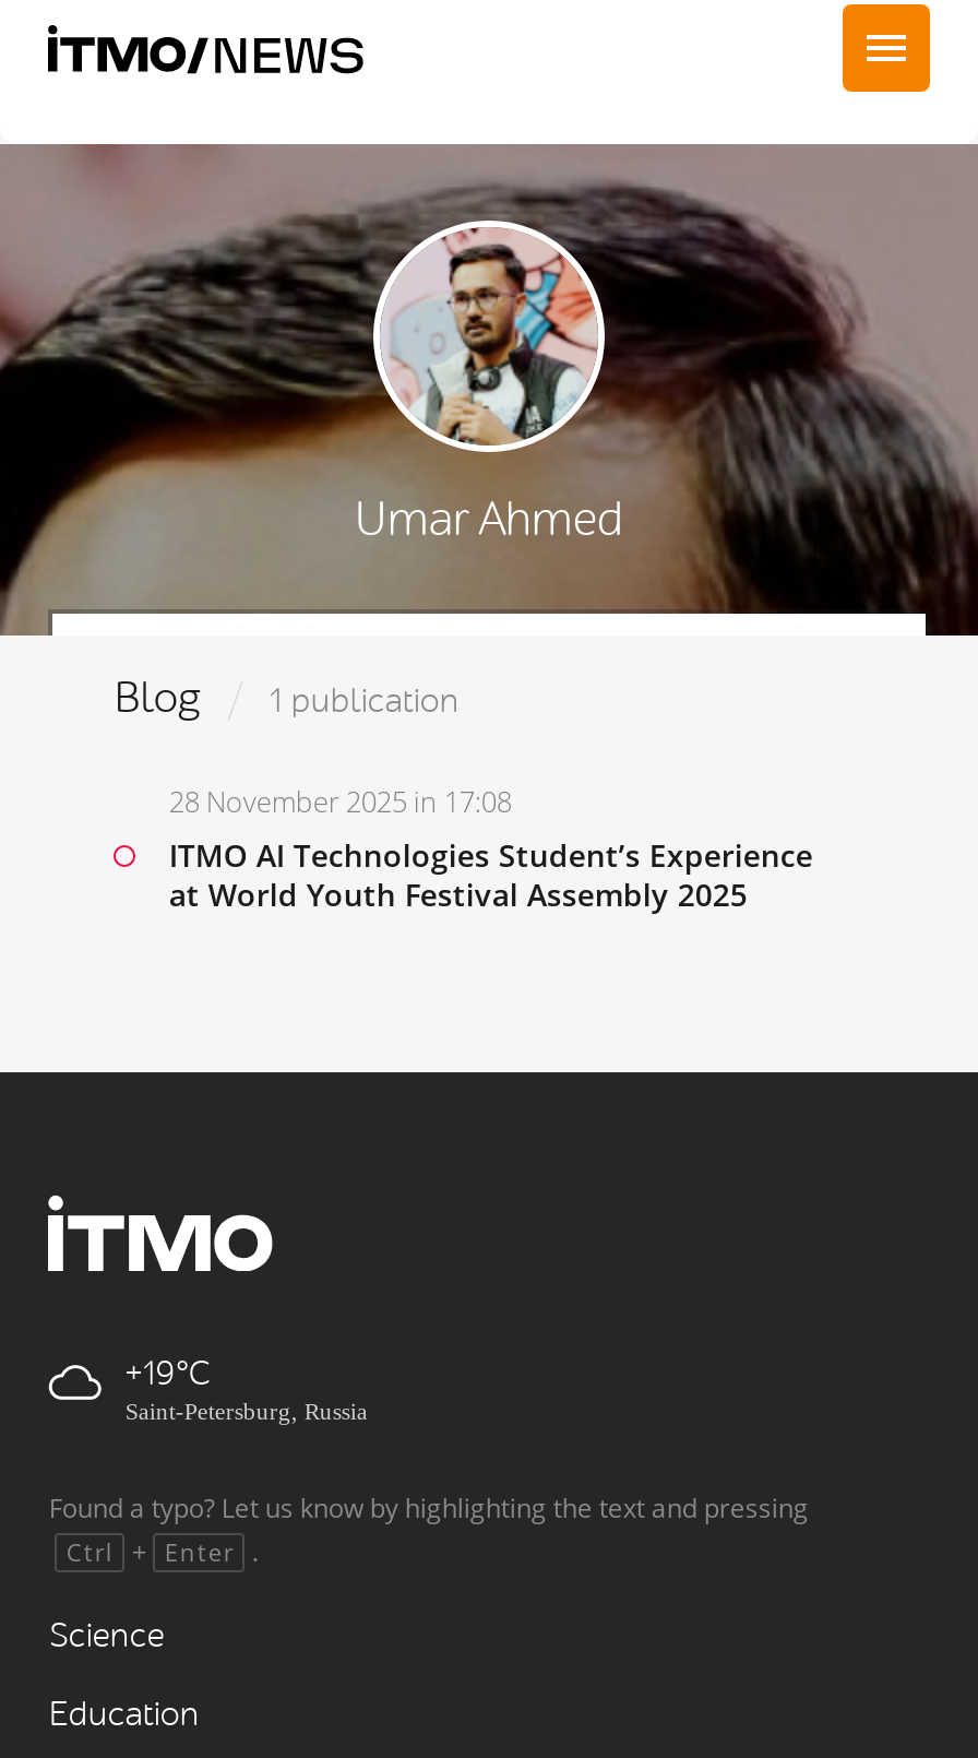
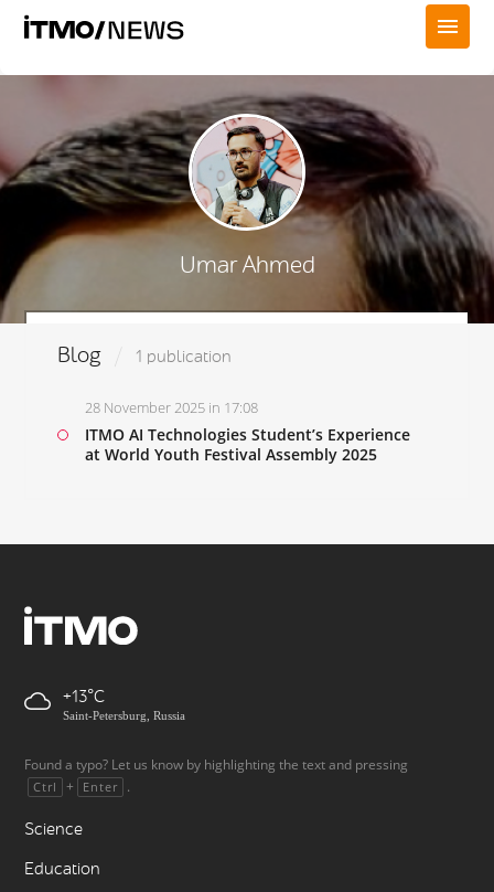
- +19
+ +13
